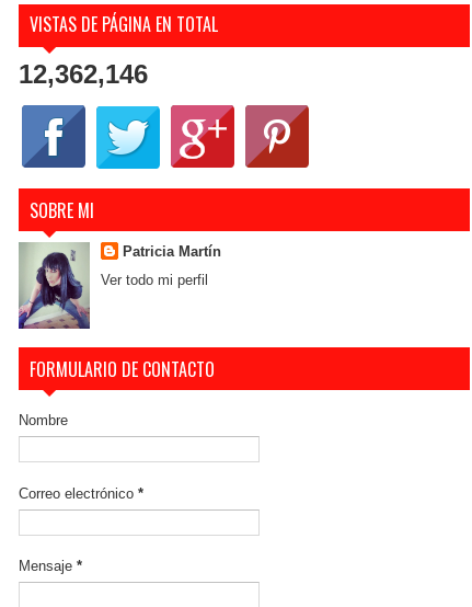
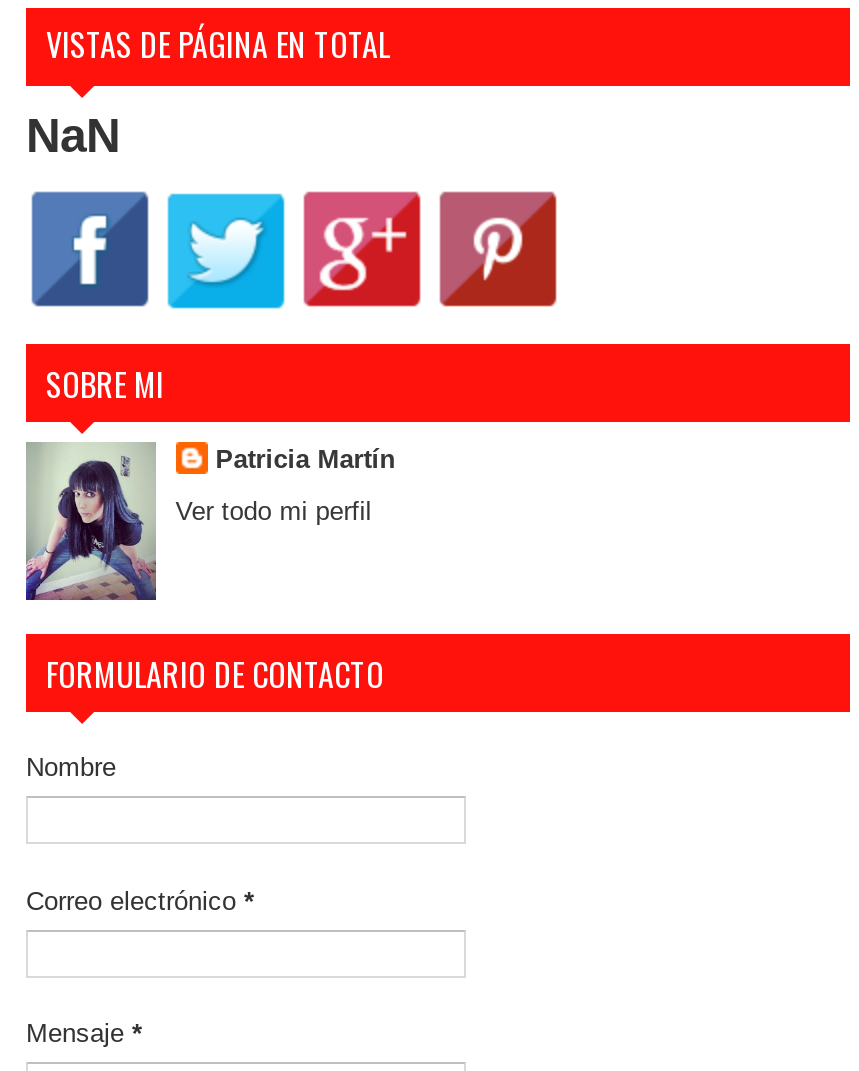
- 12,362,146
+ NaN
